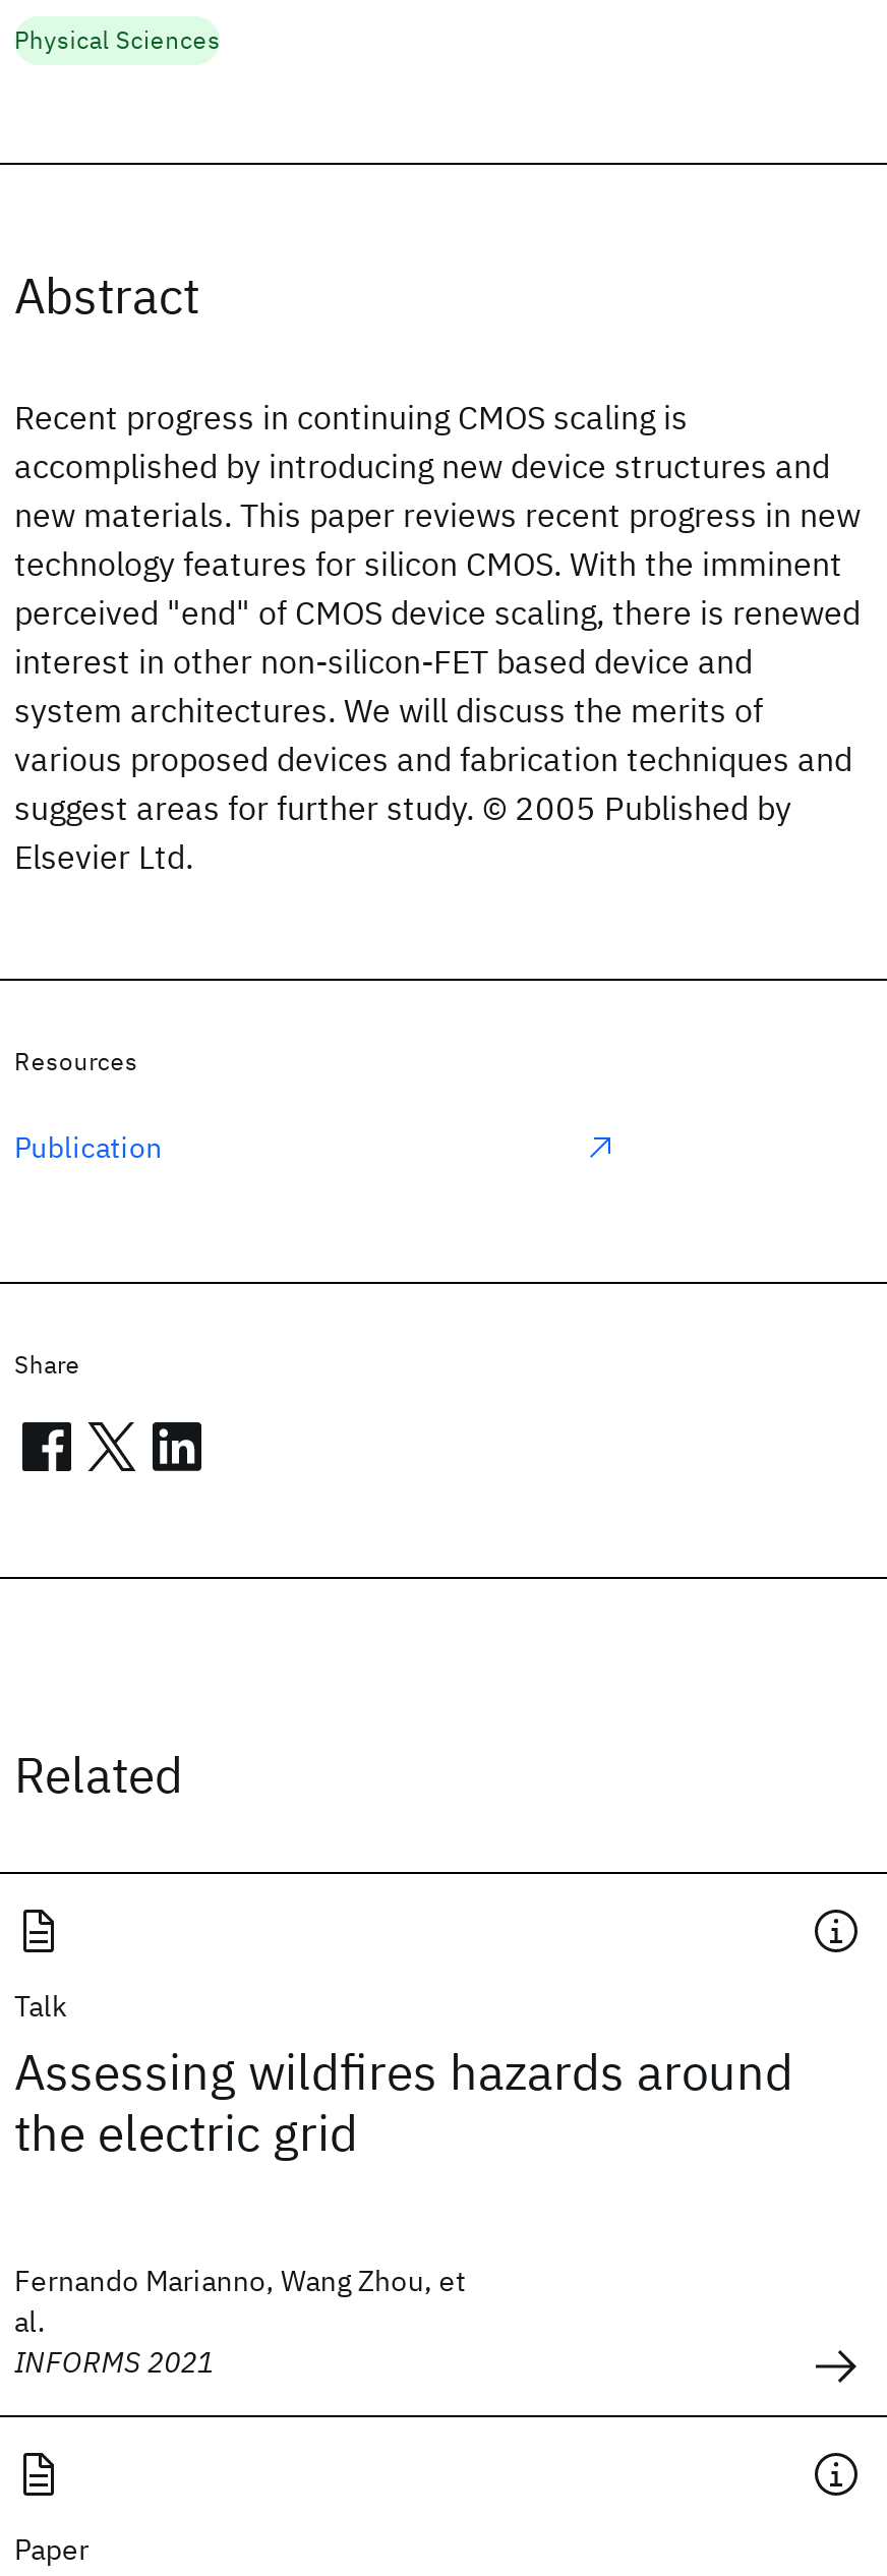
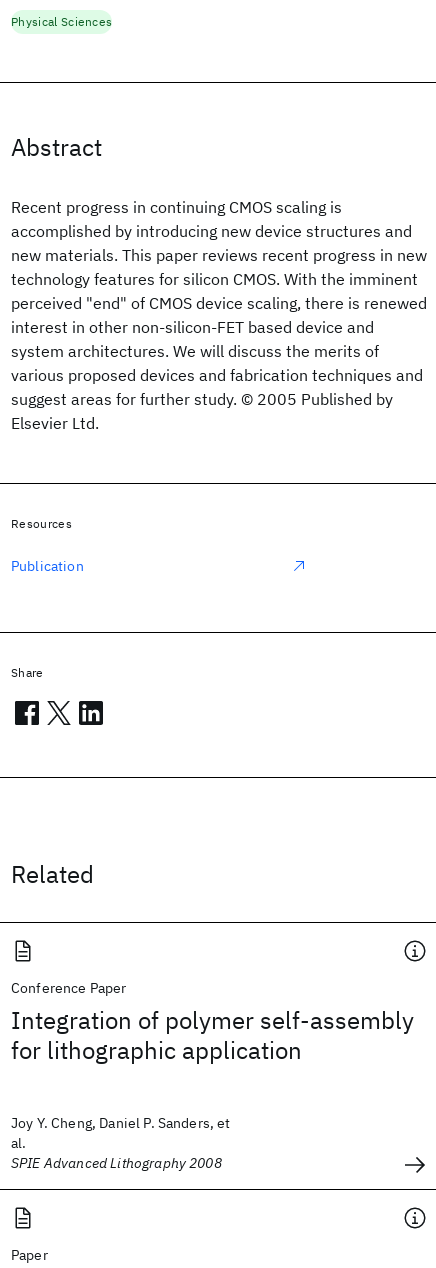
- Talk
- Assessing wildfires hazards around
- the electric grid
+ Conference Paper
+ Integration of polymer self-assembly
+ for lithographic application

- Fernando Marianno, Wang Zhou, et
+ Joy Y. Cheng, Daniel P. Sanders, et

- INFORMS 2021
+ SPIE Advanced Lithography 2008
